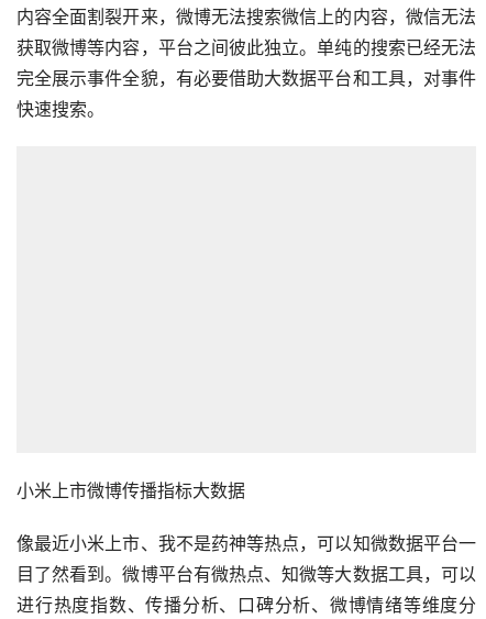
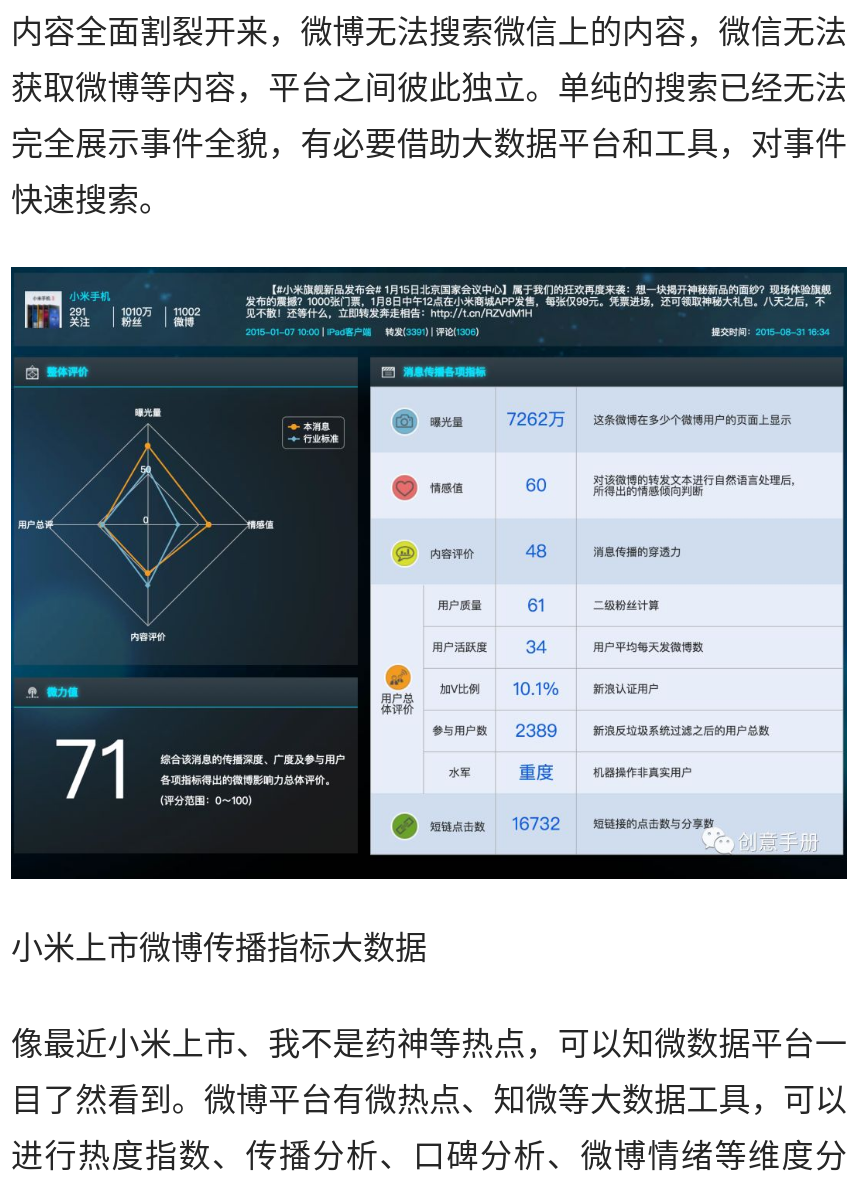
+ [image]
